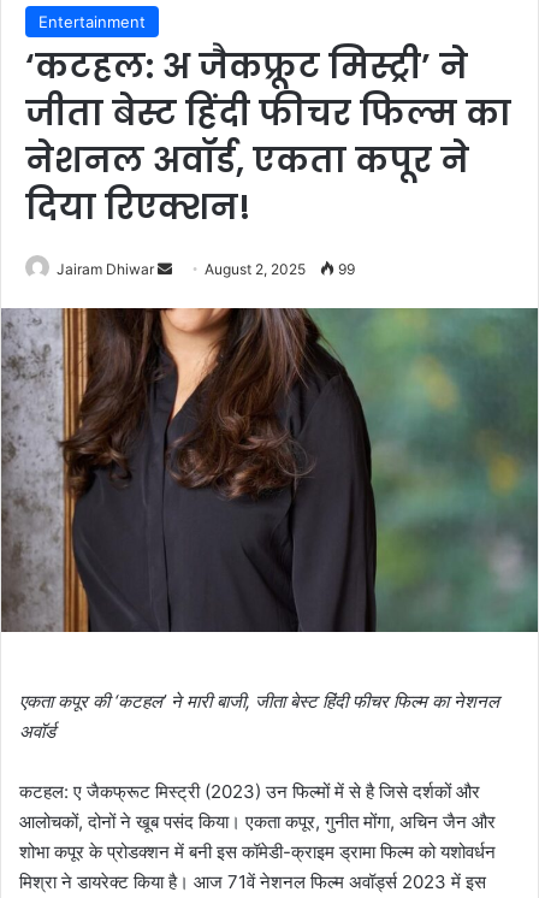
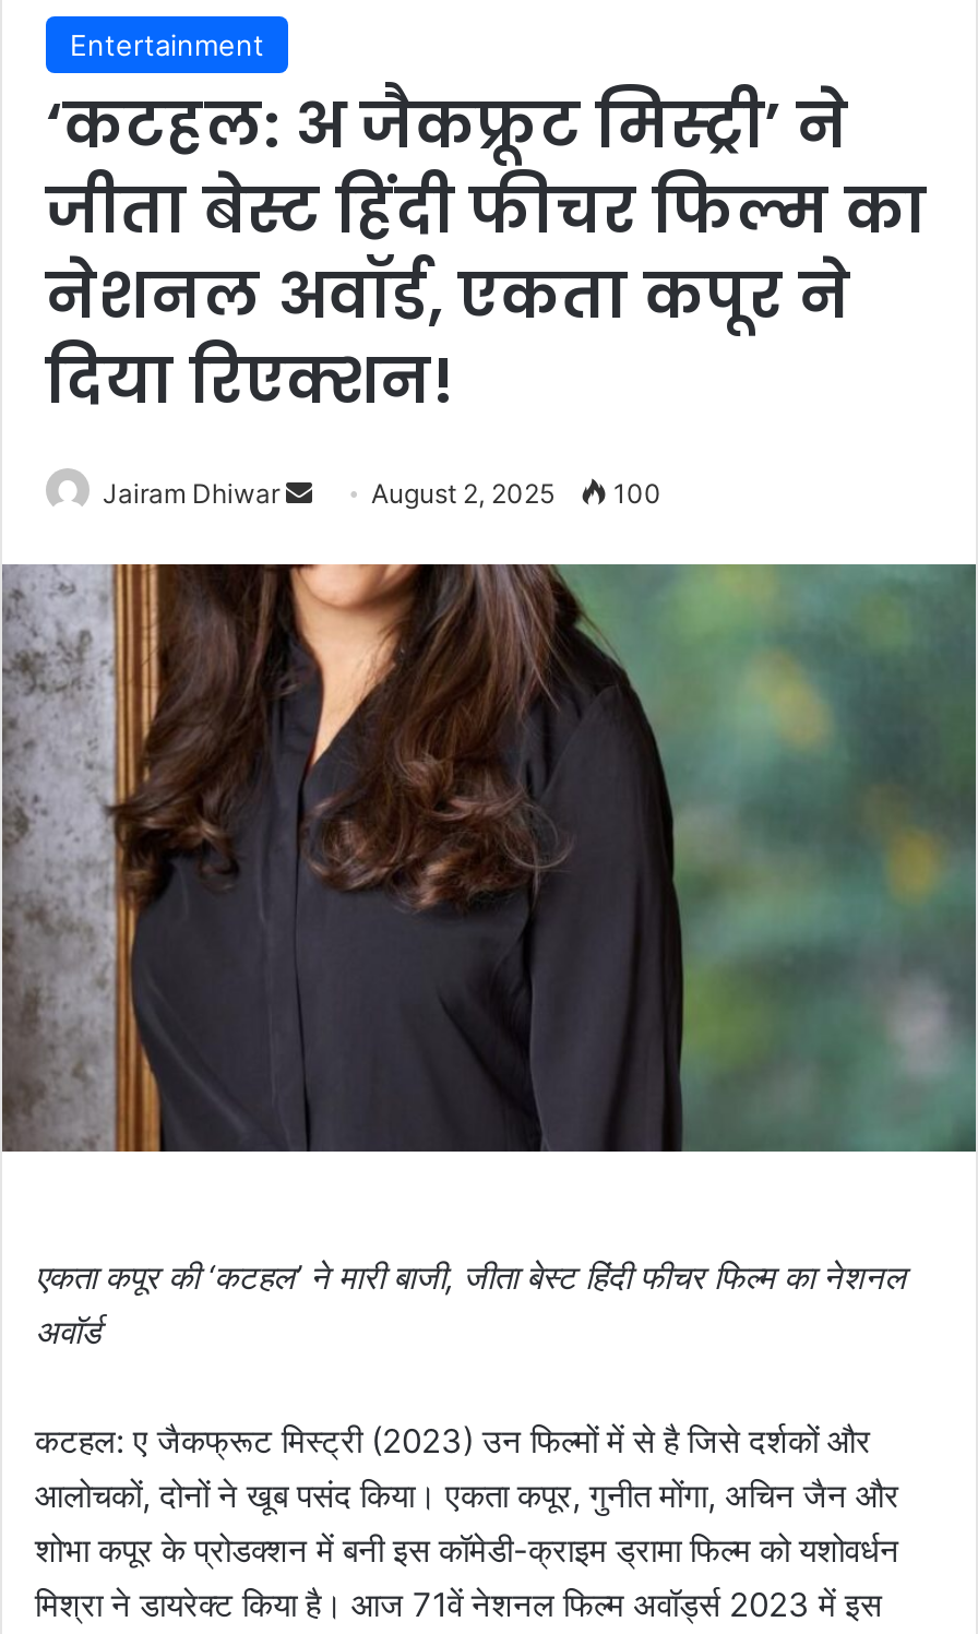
- 99
+ 100
